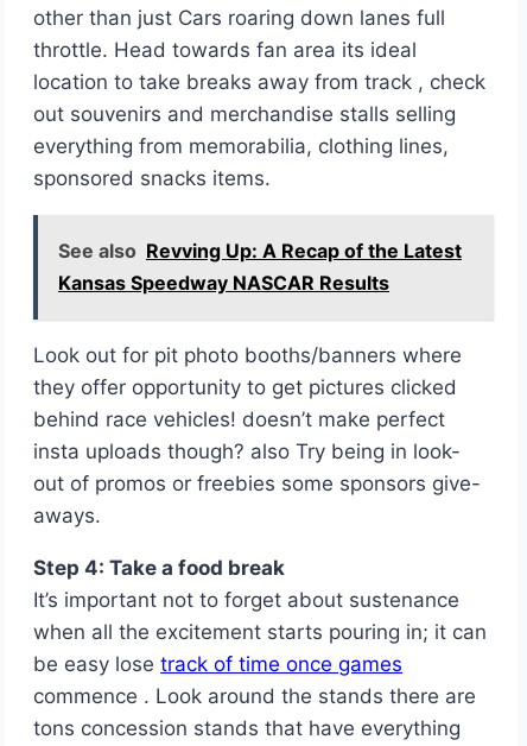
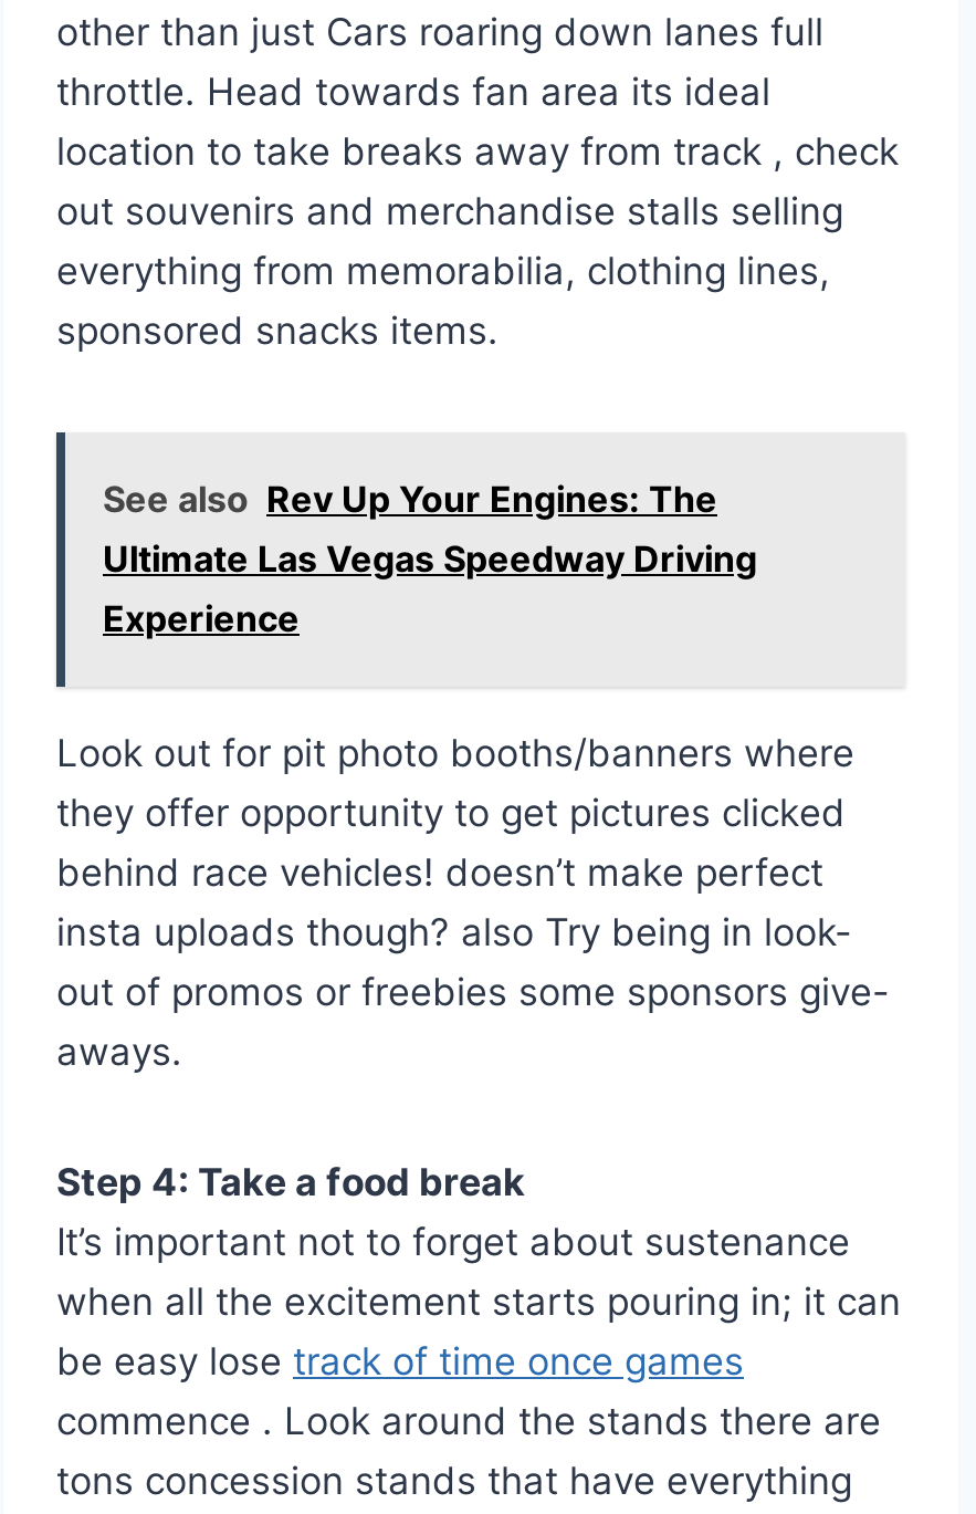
- See also Revving Up: A Recap of the Latest
- Kansas Speedway NASCAR Results
+ See also Rev Up Your Engines: The
+ Ultimate Las Vegas Speedway Driving
+ Experience
